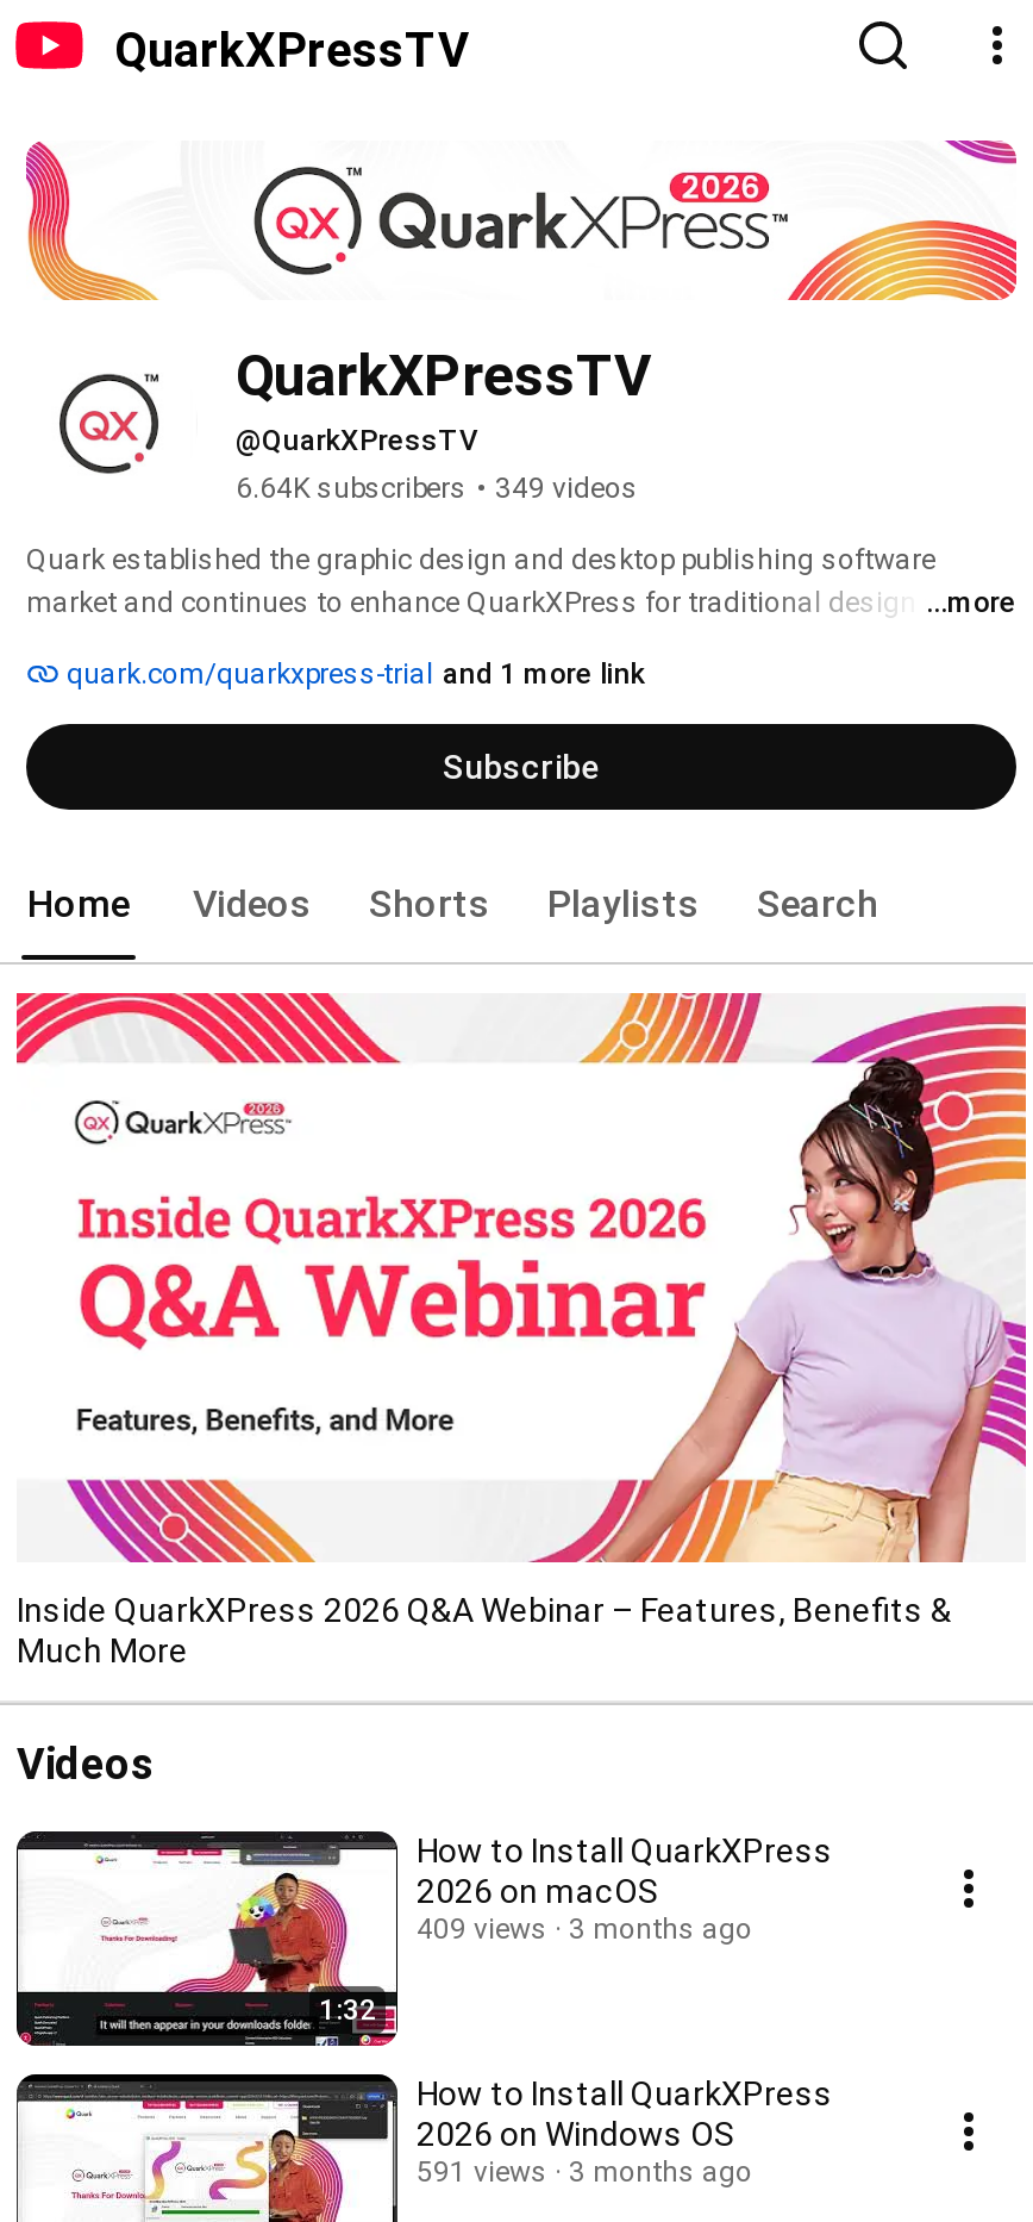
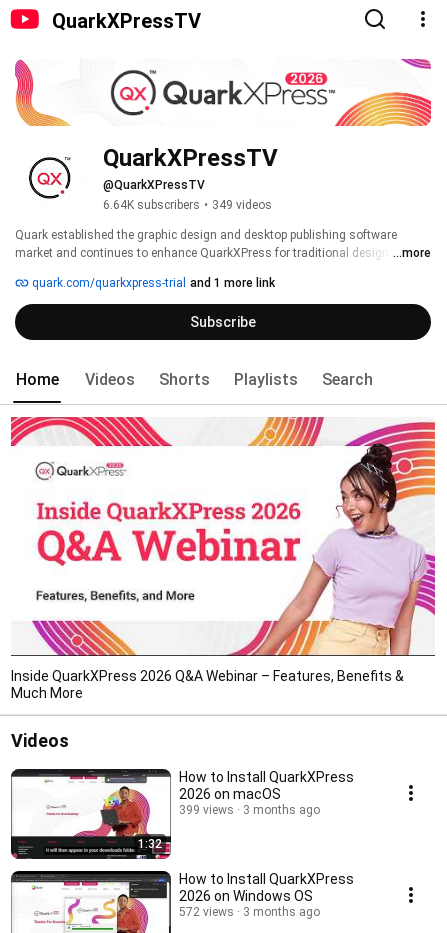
- 409 views 3 months ago
+ 399 views 3 months ago

- 591 views 3 months ago
+ 572 views 3 months ago
